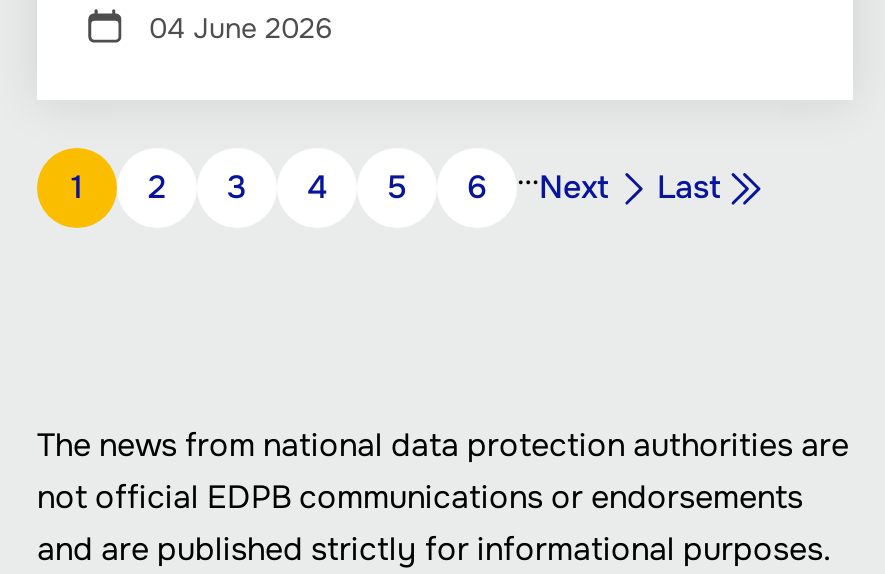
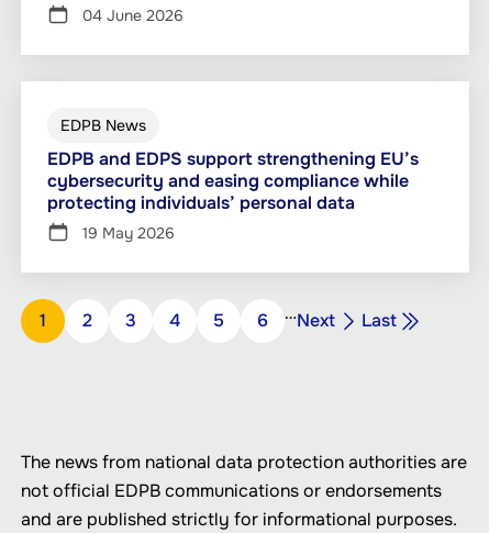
+ EDPB News
+ EDPB and EDPS support strengthening EU’s
+ cybersecurity and easing compliance while
+ protecting individuals’ personal data
+ 19 May 2026
